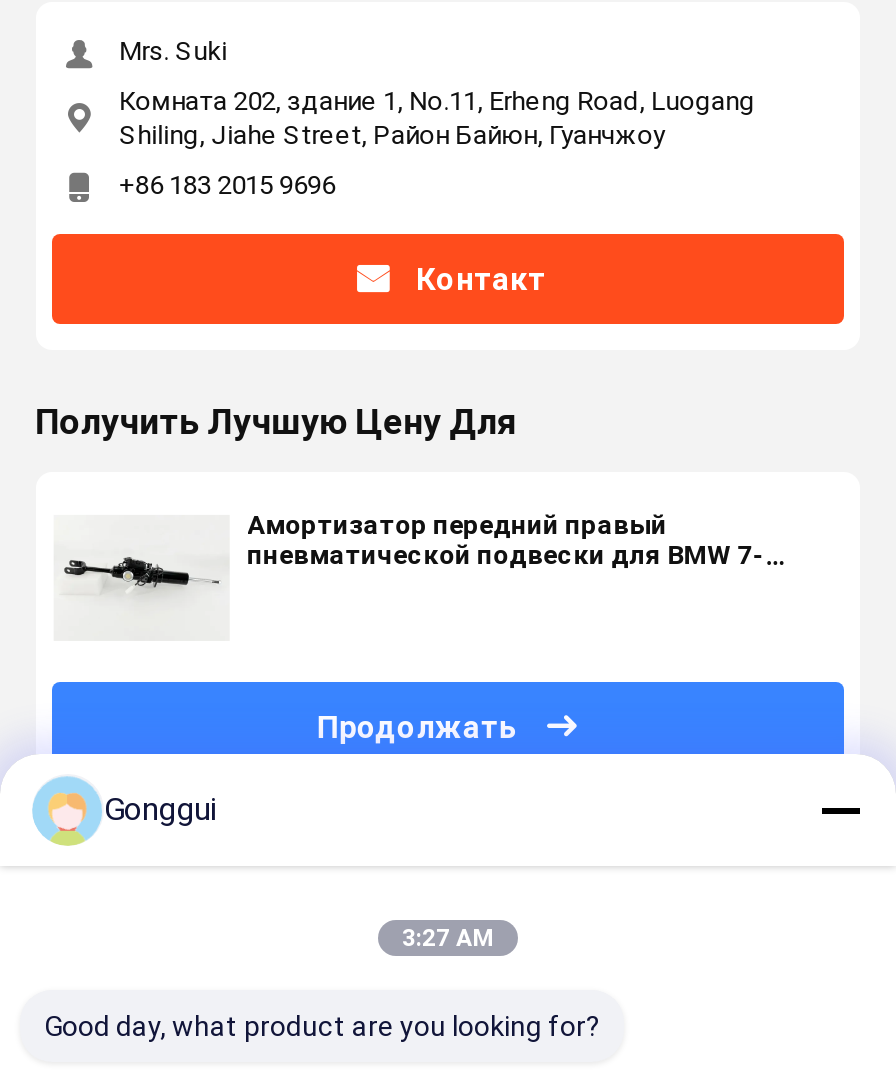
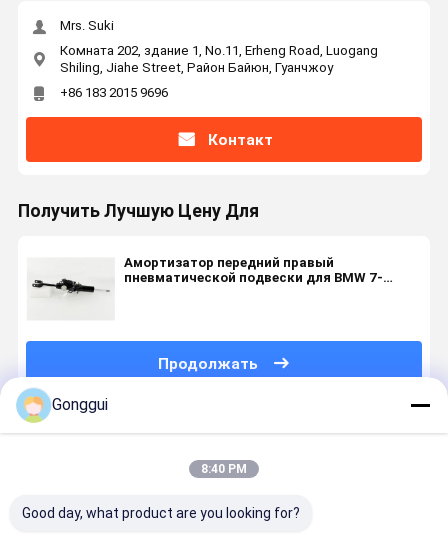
- 3:27 AM
+ 8:40 PM
